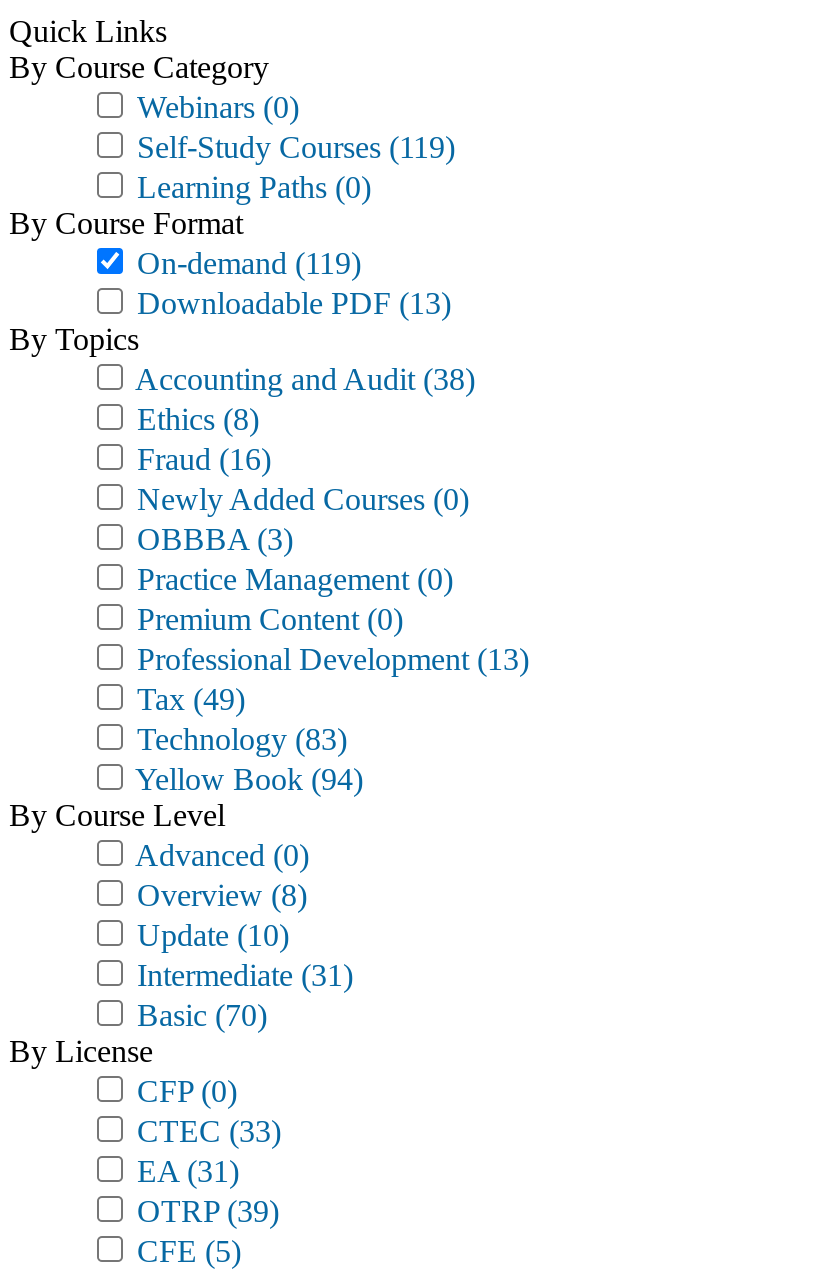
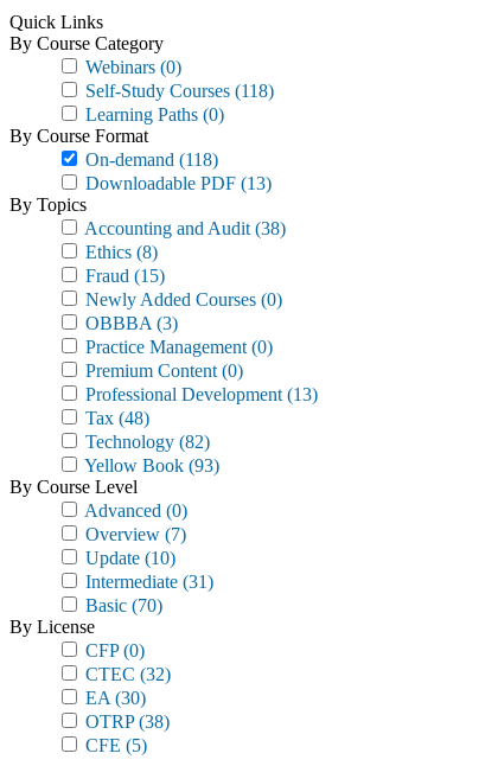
- Self-Study Courses (119)
+ Self-Study Courses (118)

- On-demand (119)
+ On-demand (118)

- Fraud (16)
+ Fraud (15)

- Tax (49)
+ Tax (48)

- Technology (83)
+ Technology (82)

- Yellow Book (94)
+ Yellow Book (93)

- Overview (8)
+ Overview (7)

- CTEC (33)
+ CTEC (32)

- EA (31)
+ EA (30)

- OTRP (39)
+ OTRP (38)
